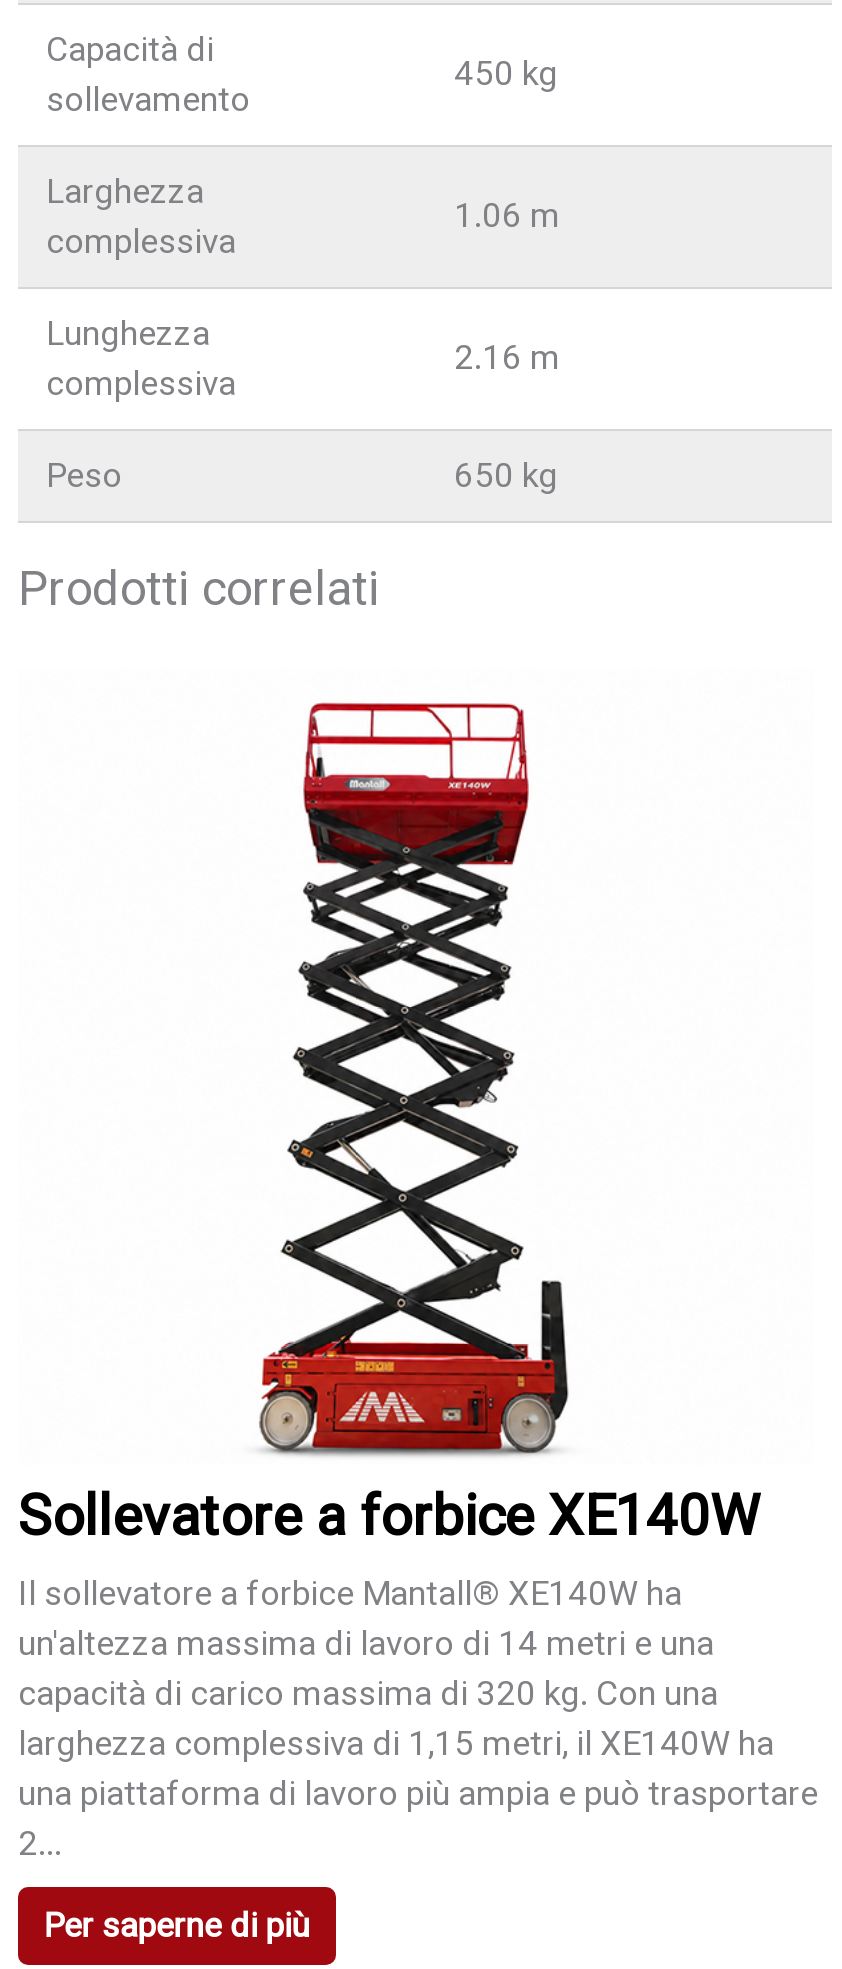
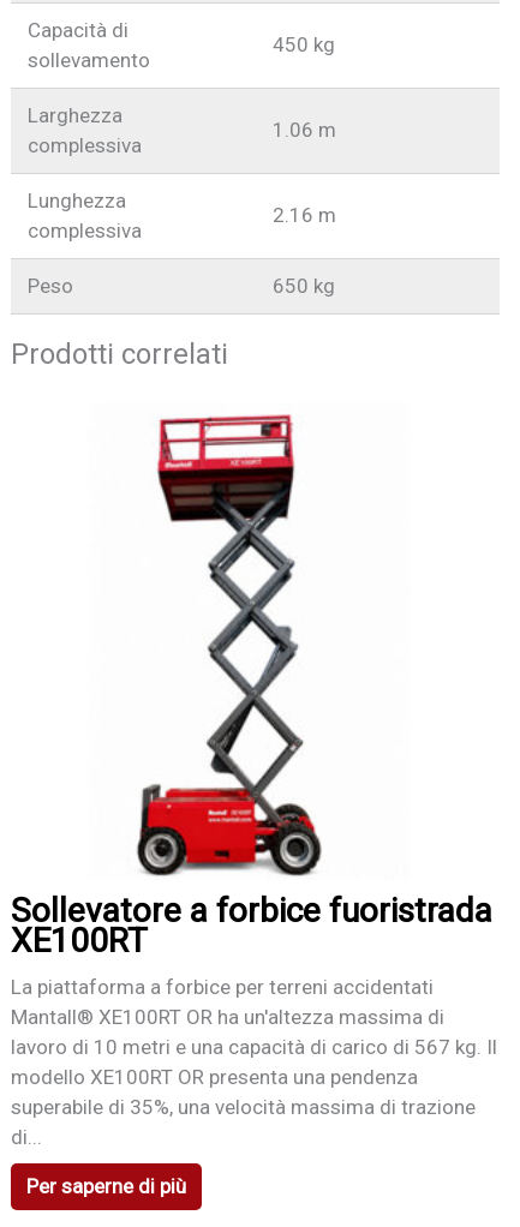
- [image]
- Sollevatore a forbice XE140W
- Il sollevatore a forbice Mantall® XE140W ha
- un'altezza massima di lavoro di 14 metri e una
- capacità di carico massima di 320 kg. Con una
- larghezza complessiva di 1,15 metri, il XE140W ha
- una piattaforma di lavoro più ampia e può trasportare
- 2...
+ [image]
+ Sollevatore a forbice fuoristrada
+ XE100RT
+ La piattaforma a forbice per terreni accidentati
+ Mantall® XE100RT OR ha un'altezza massima di
+ lavoro di 10 metri e una capacità di carico di 567 kg. Il
+ modello XE100RT OR presenta una pendenza
+ superabile di 35%, una velocità massima di trazione
+ di...
